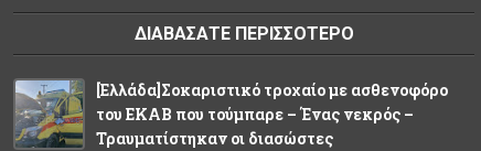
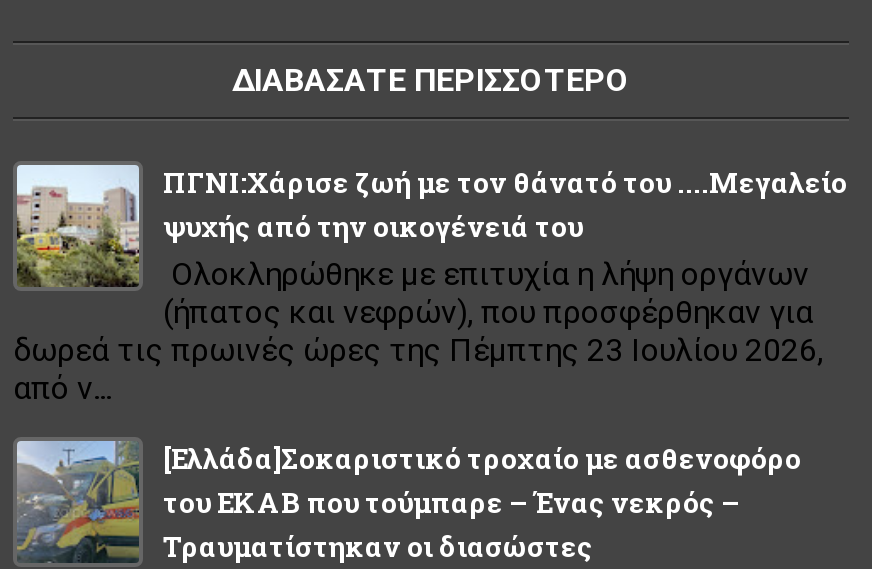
+ [image]
+ ΠΓΝΙ:Χάρισε ζωή με τον θάνατό του ....Μεγαλείο
+ ψυχής από την οικογένειά του
+ Ολοκληρώθηκε με επιτυχία η λήψη οργάνων
+ (ήπατος και νεφρών), που προσφέρθηκαν για
+ δωρεά τις πρωινές ώρες της Πέμπτης 23 Ιουλίου 2026,
+ από ν...
